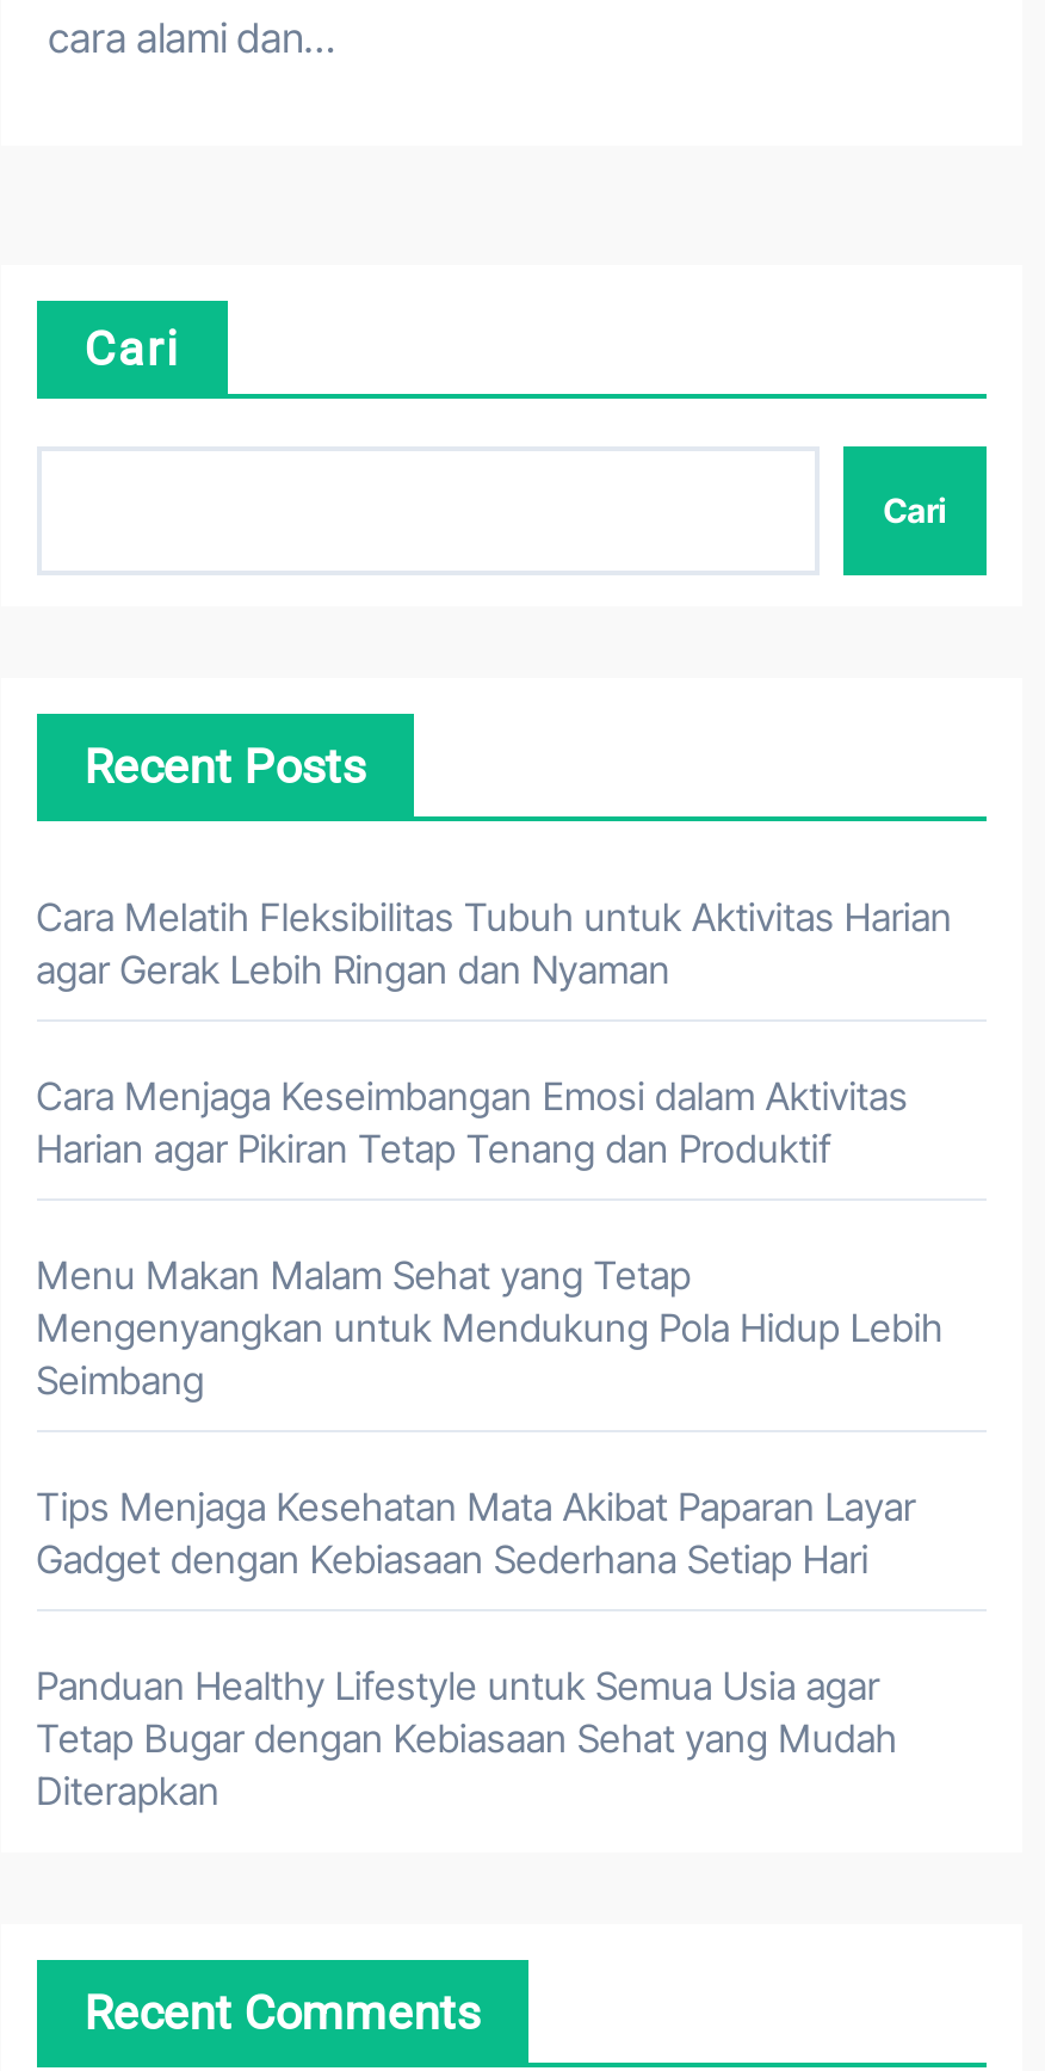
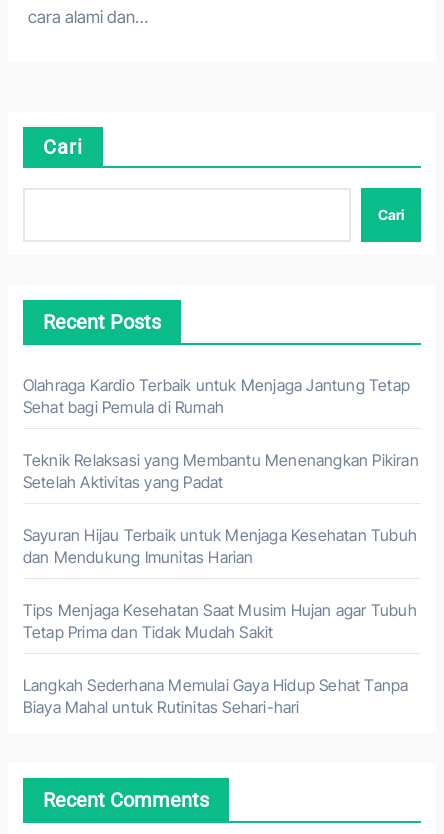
- Cara Melatih Fleksibilitas Tubuh untuk Aktivitas Harian
- agar Gerak Lebih Ringan dan Nyaman
+ Olahraga Kardio Terbaik untuk Menjaga Jantung Tetap
+ Sehat bagi Pemula di Rumah

- Cara Menjaga Keseimbangan Emosi dalam Aktivitas
- Harian agar Pikiran Tetap Tenang dan Produktif
+ Teknik Relaksasi yang Membantu Menenangkan Pikiran
+ Setelah Aktivitas yang Padat

- Menu Makan Malam Sehat yang Tetap
- Mengenyangkan untuk Mendukung Pola Hidup Lebih
- Seimbang
+ Sayuran Hijau Terbaik untuk Menjaga Kesehatan Tubuh
+ dan Mendukung Imunitas Harian

- Tips Menjaga Kesehatan Mata Akibat Paparan Layar
- Gadget dengan Kebiasaan Sederhana Setiap Hari
+ Tips Menjaga Kesehatan Saat Musim Hujan agar Tubuh
+ Tetap Prima dan Tidak Mudah Sakit

- Panduan Healthy Lifestyle untuk Semua Usia agar
- Tetap Bugar dengan Kebiasaan Sehat yang Mudah
- Diterapkan
+ Langkah Sederhana Memulai Gaya Hidup Sehat Tanpa
+ Biaya Mahal untuk Rutinitas Sehari-hari
